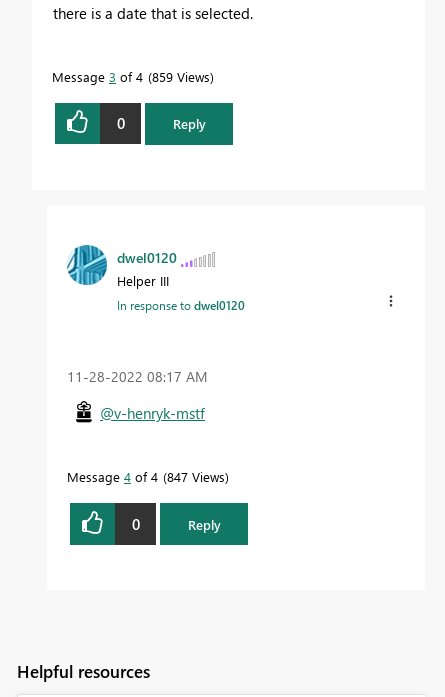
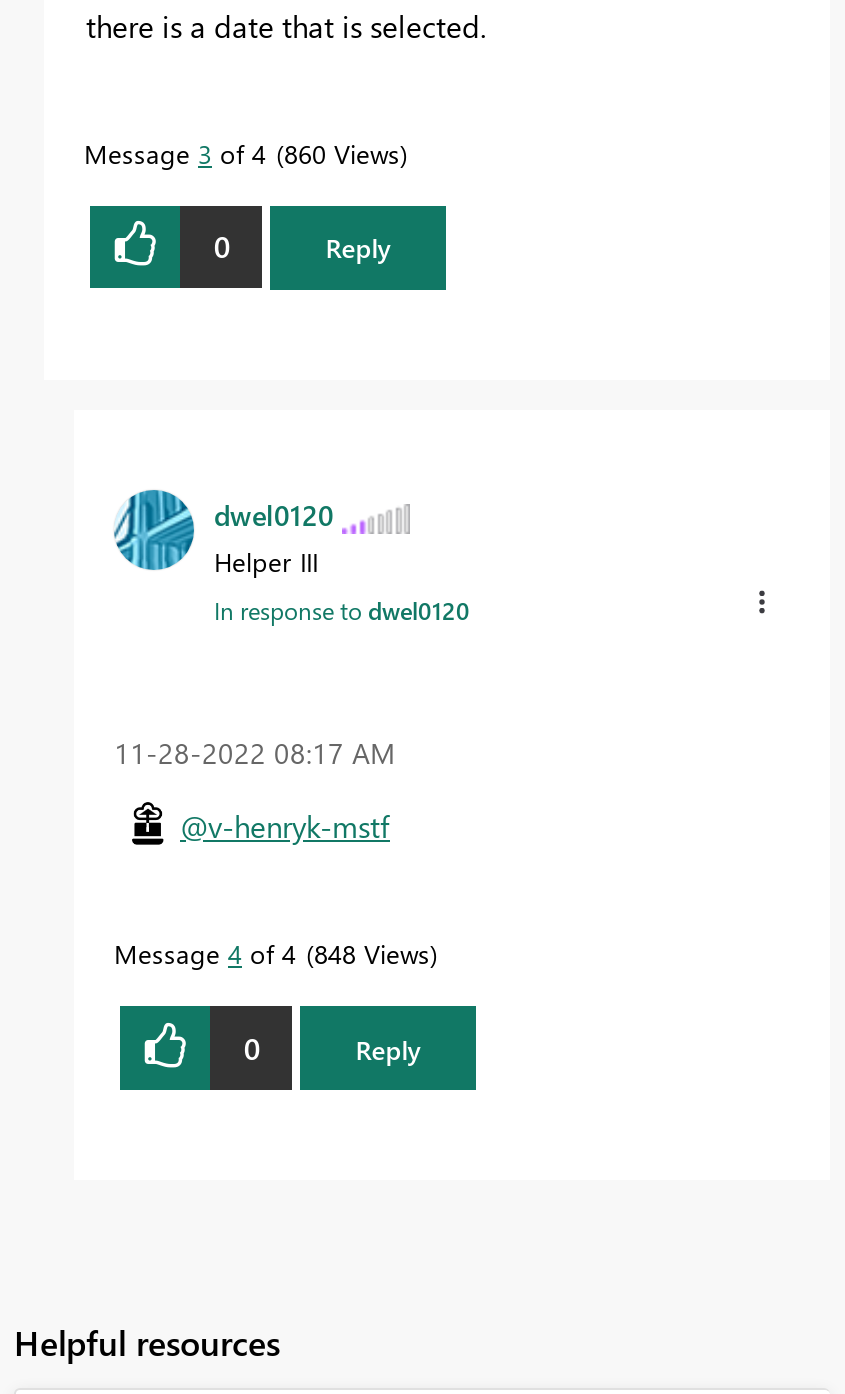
- Message 3 of 4 859 Views
+ Message 3 of 4 860 Views

- Message 4 of 4 847 Views
+ Message 4 of 4 848 Views
